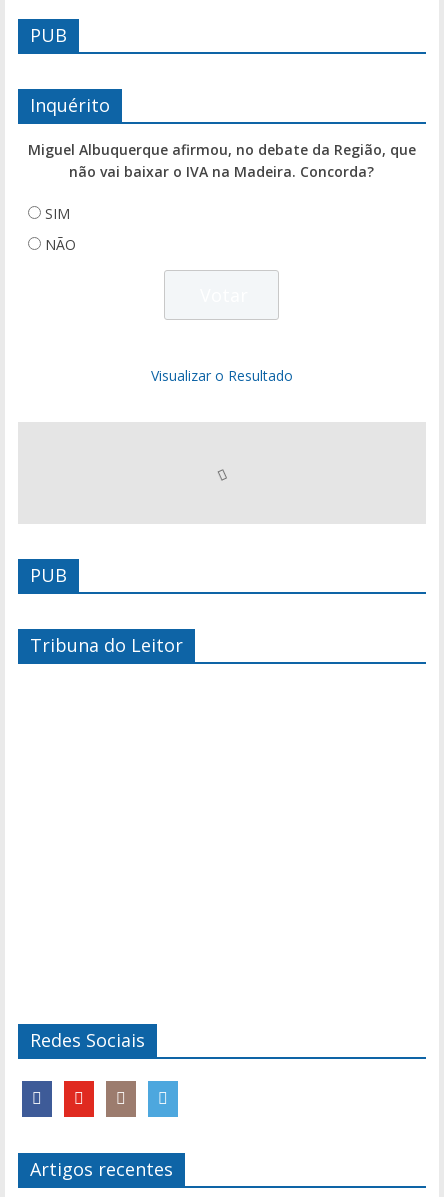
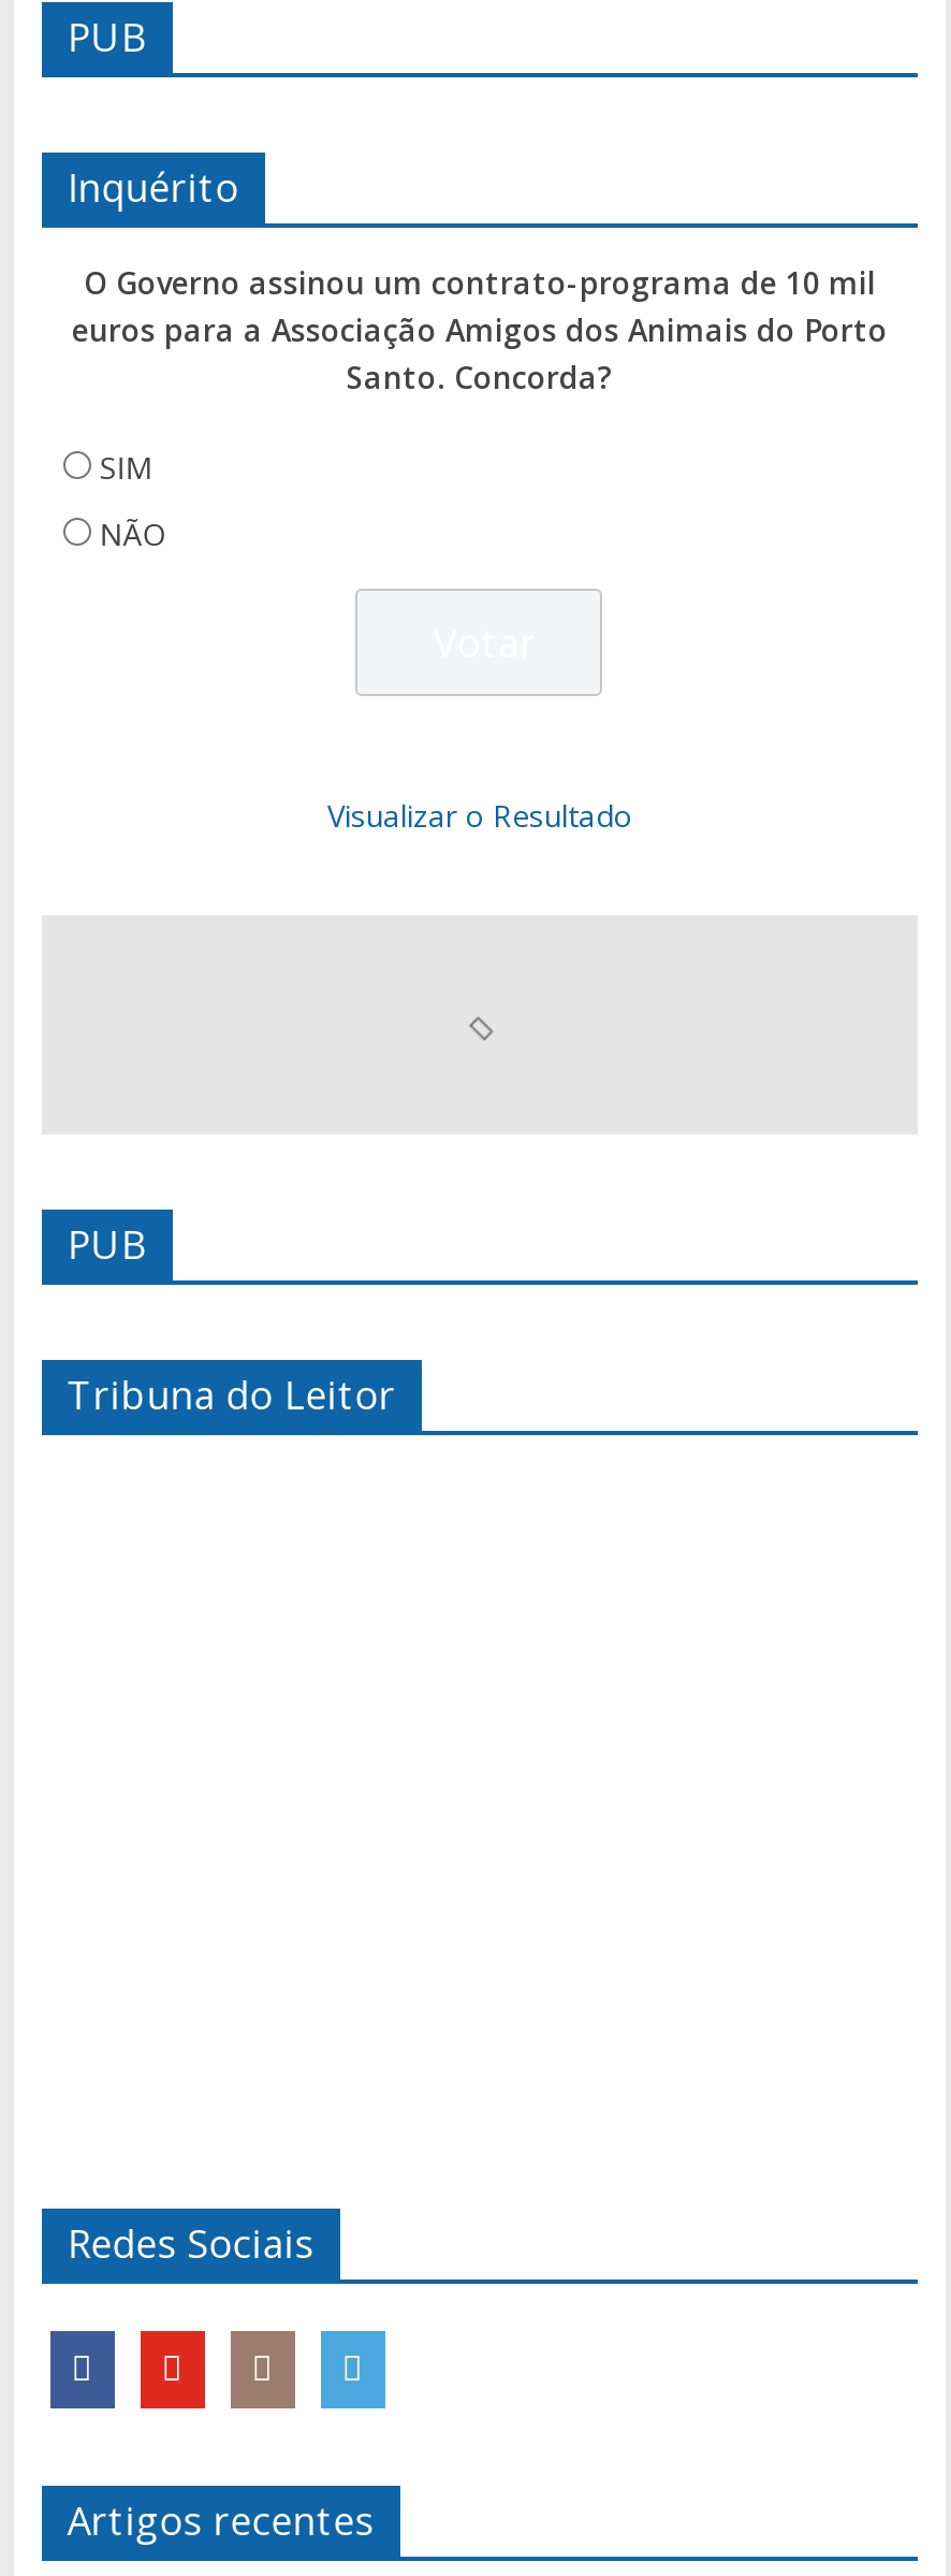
- Miguel Albuquerque afirmou, no debate da Região, que
- não vai baixar o IVA na Madeira. Concorda?
+ O Governo assinou um contrato-programa de 10 mil
+ euros para a Associação Amigos dos Animais do Porto
+ Santo. Concorda?
